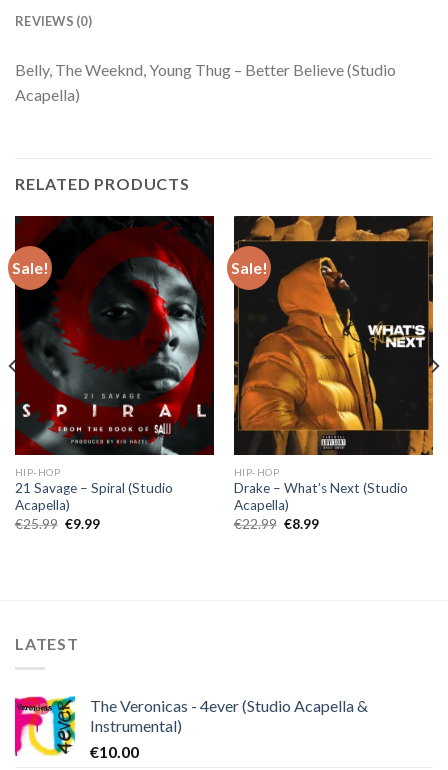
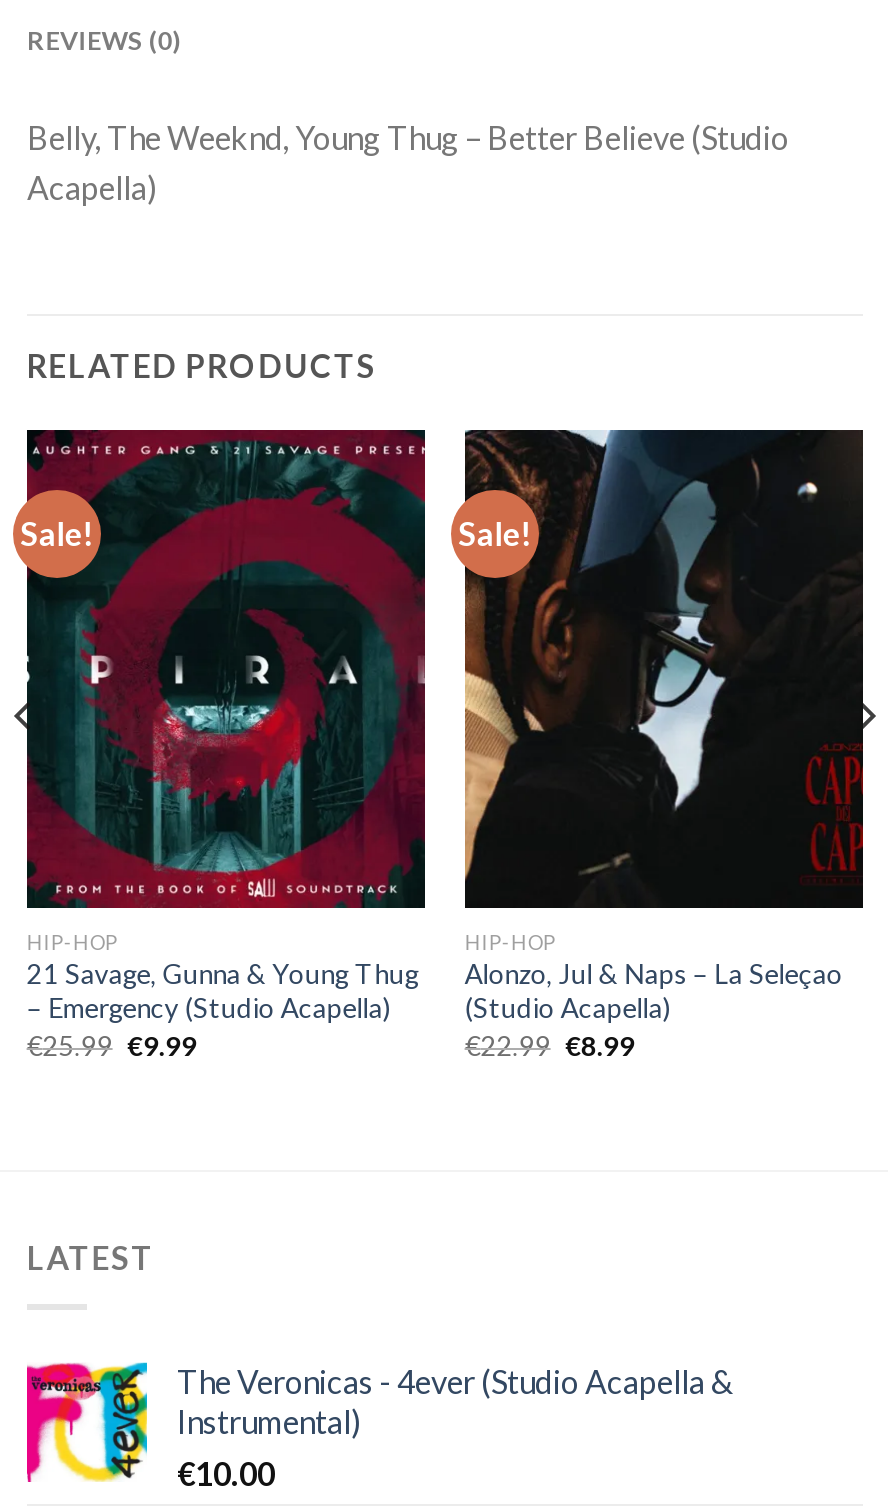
- [image]
- 21 Savage – Spiral (Studio
- Acapella)
+ [image]
+ 21 Savage, Gunna & Young Thug
+ – Emergency (Studio Acapella)

- [image]
- Drake – What’s Next (Studio
- Acapella)
+ [image]
+ Alonzo, Jul & Naps – La Seleçao
+ (Studio Acapella)
